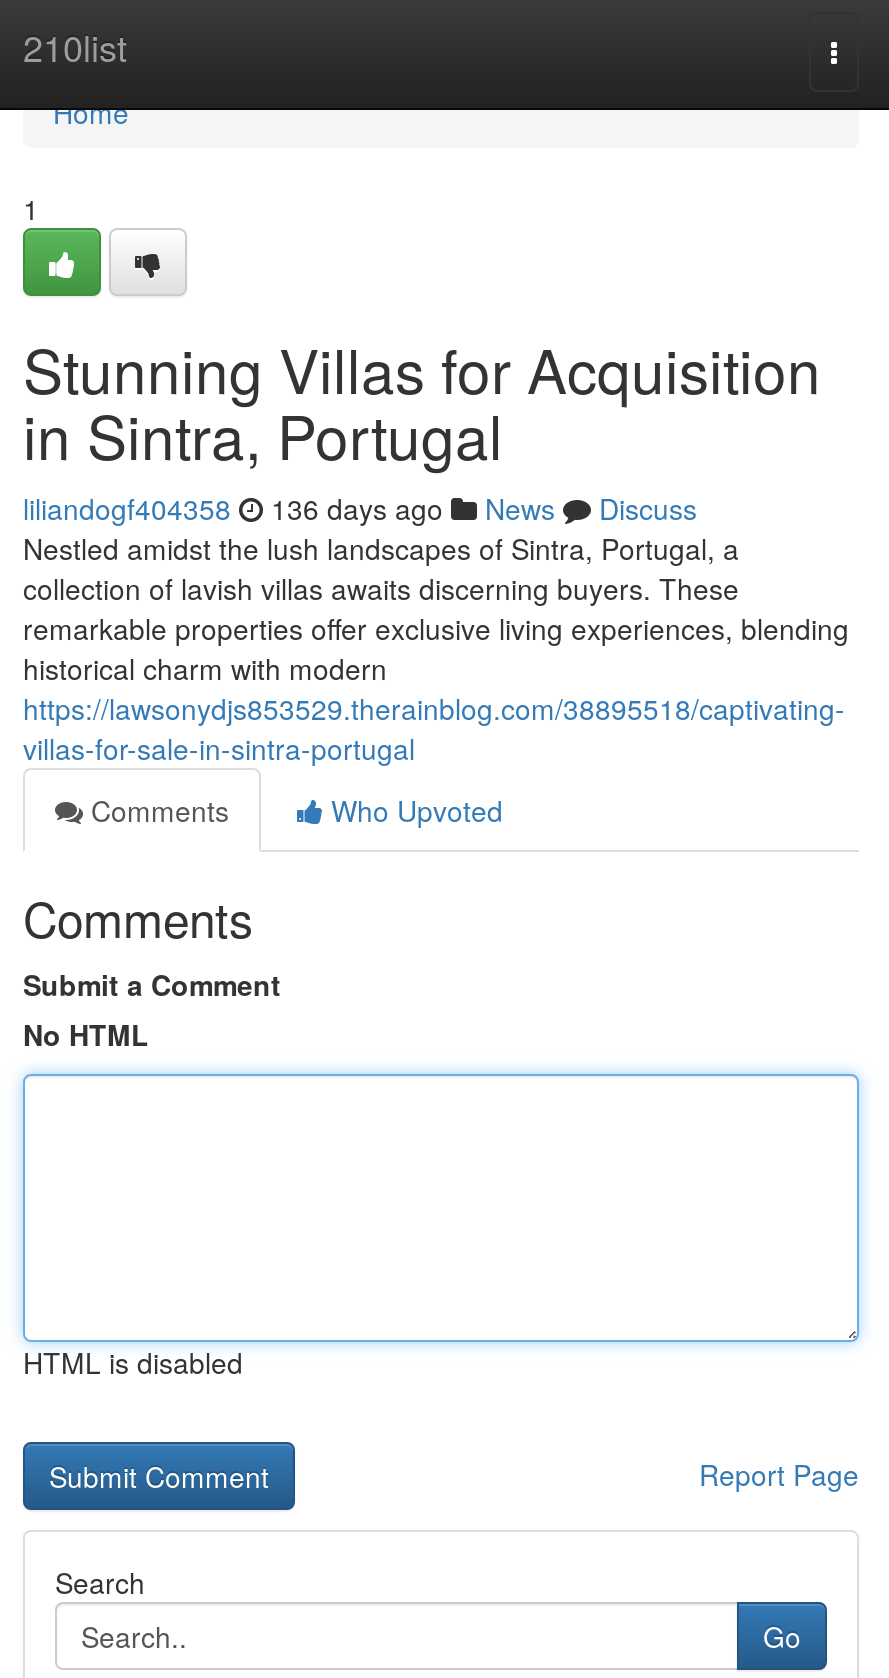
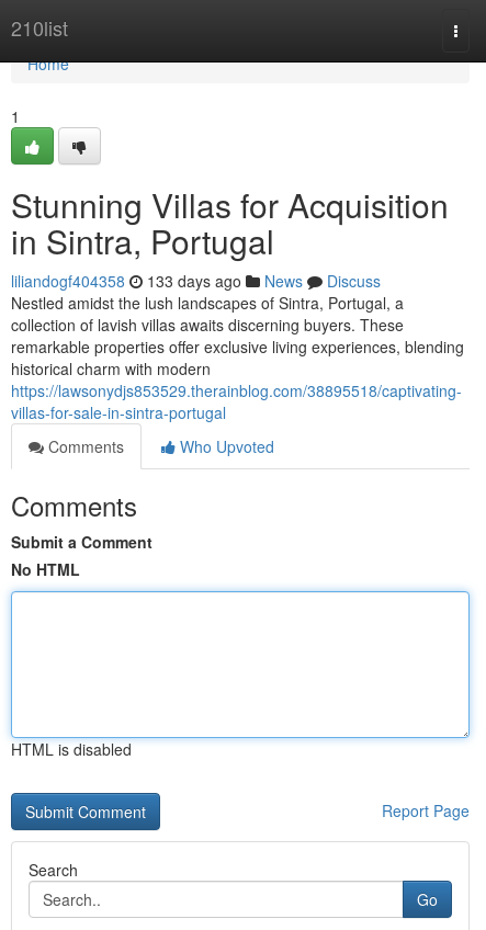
- liliandogf404358 136 days ago News Discuss
+ liliandogf404358 133 days ago News Discuss
